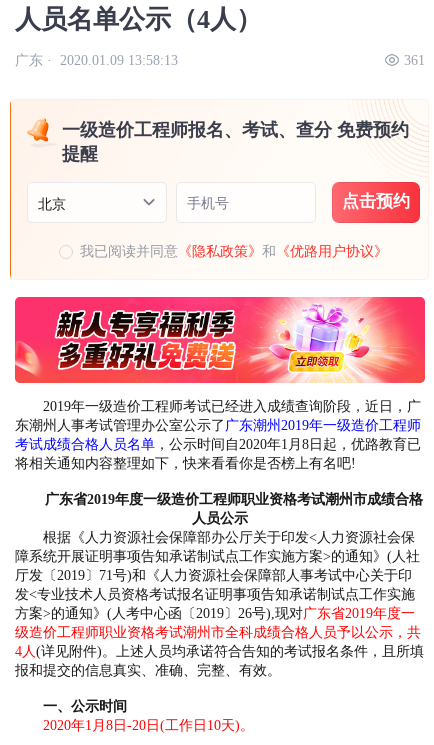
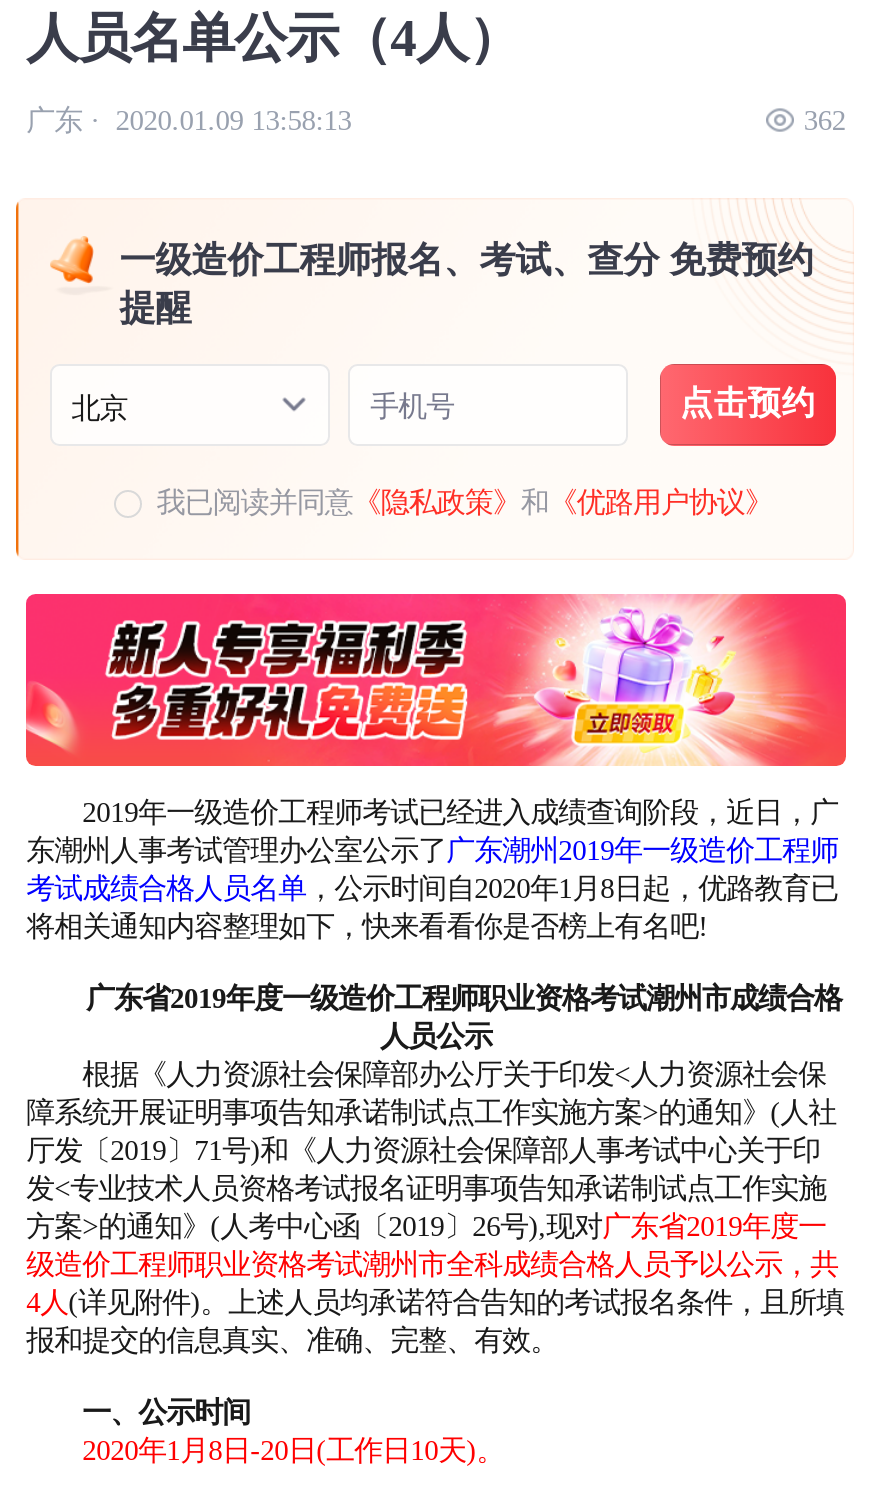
- 361
+ 362
